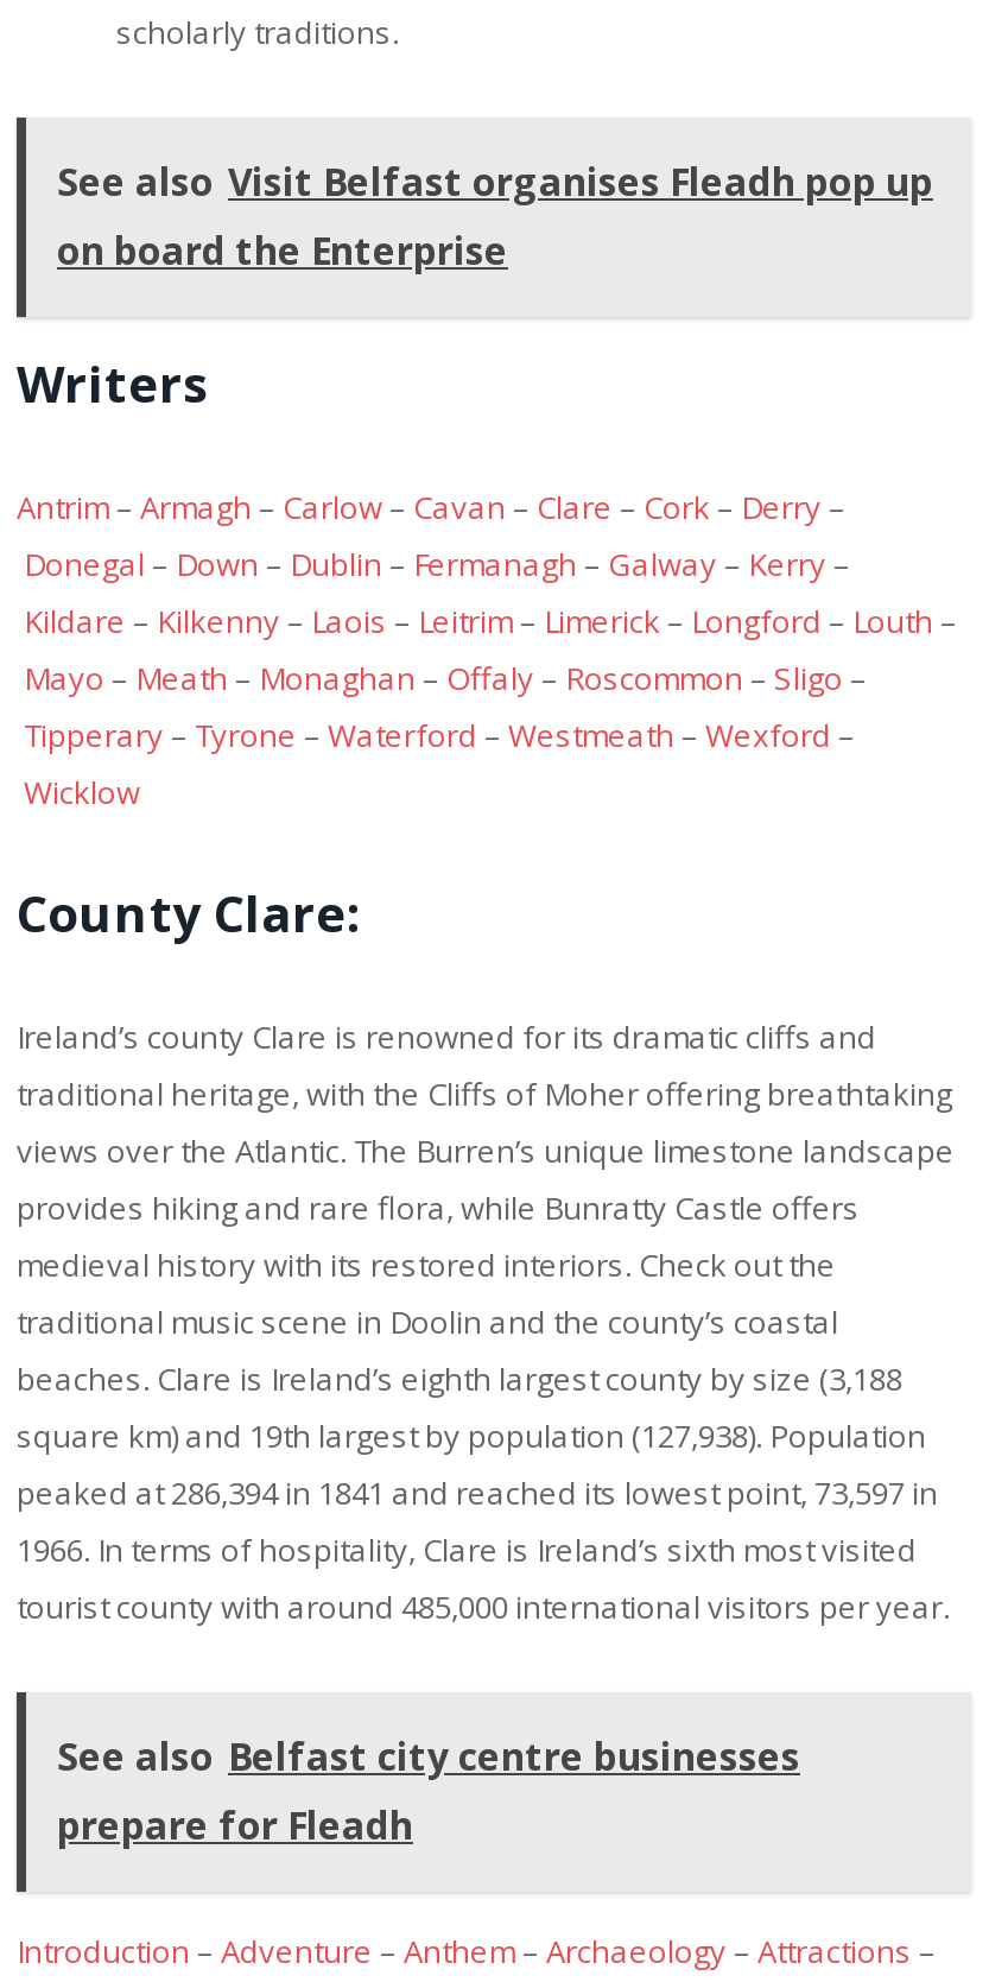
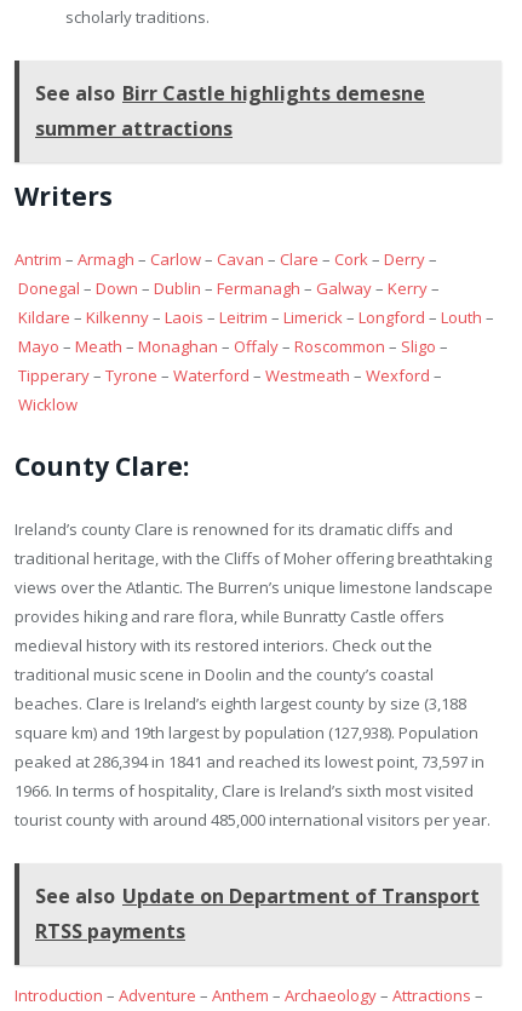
- See also Visit Belfast organises Fleadh pop up
- on board the Enterprise
+ See also Birr Castle highlights demesne
+ summer attractions

- See also Belfast city centre businesses
- prepare for Fleadh
+ See also Update on Department of Transport
+ RTSS payments
